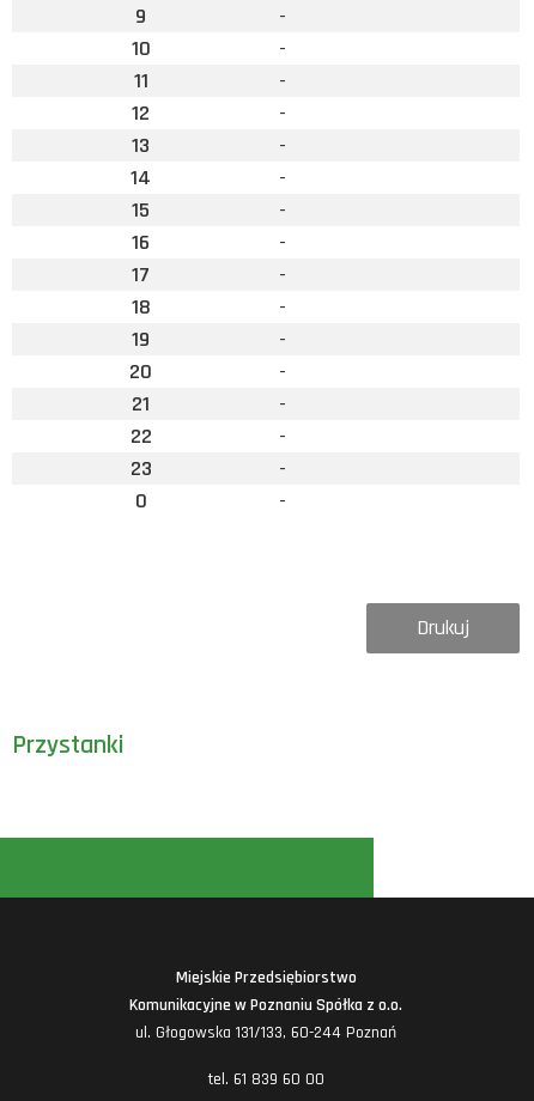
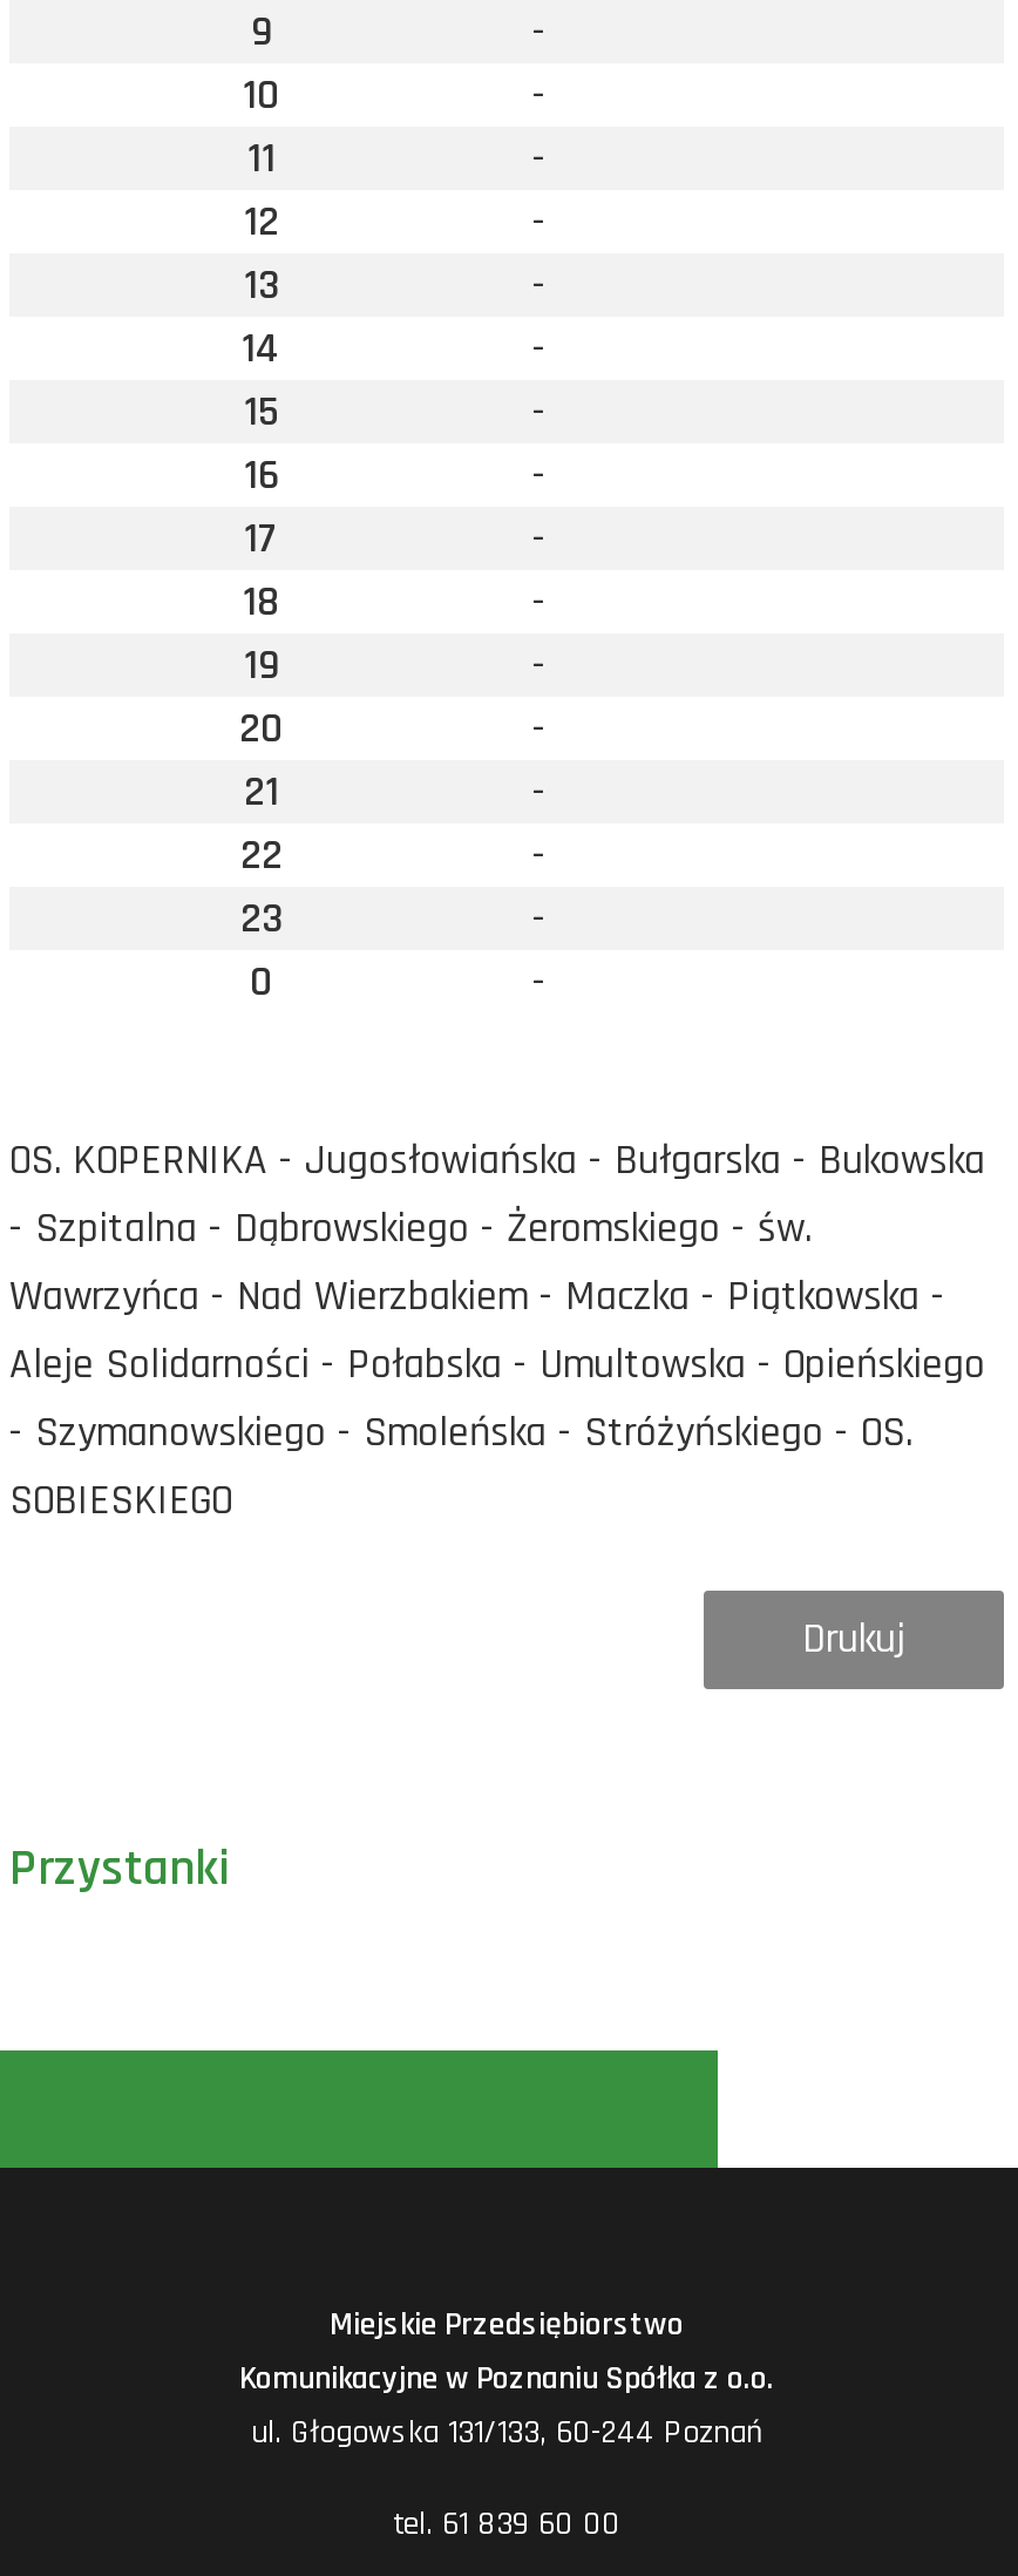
+ OS. KOPERNIKA - Jugosłowiańska - Bułgarska - Bukowska
+ - Szpitalna - Dąbrowskiego - Żeromskiego - św.
+ Wawrzyńca - Nad Wierzbakiem - Maczka - Piątkowska -
+ Aleje Solidarności - Połabska - Umultowska - Opieńskiego
+ - Szymanowskiego - Smoleńska - Stróżyńskiego - OS.
+ SOBIESKIEGO
